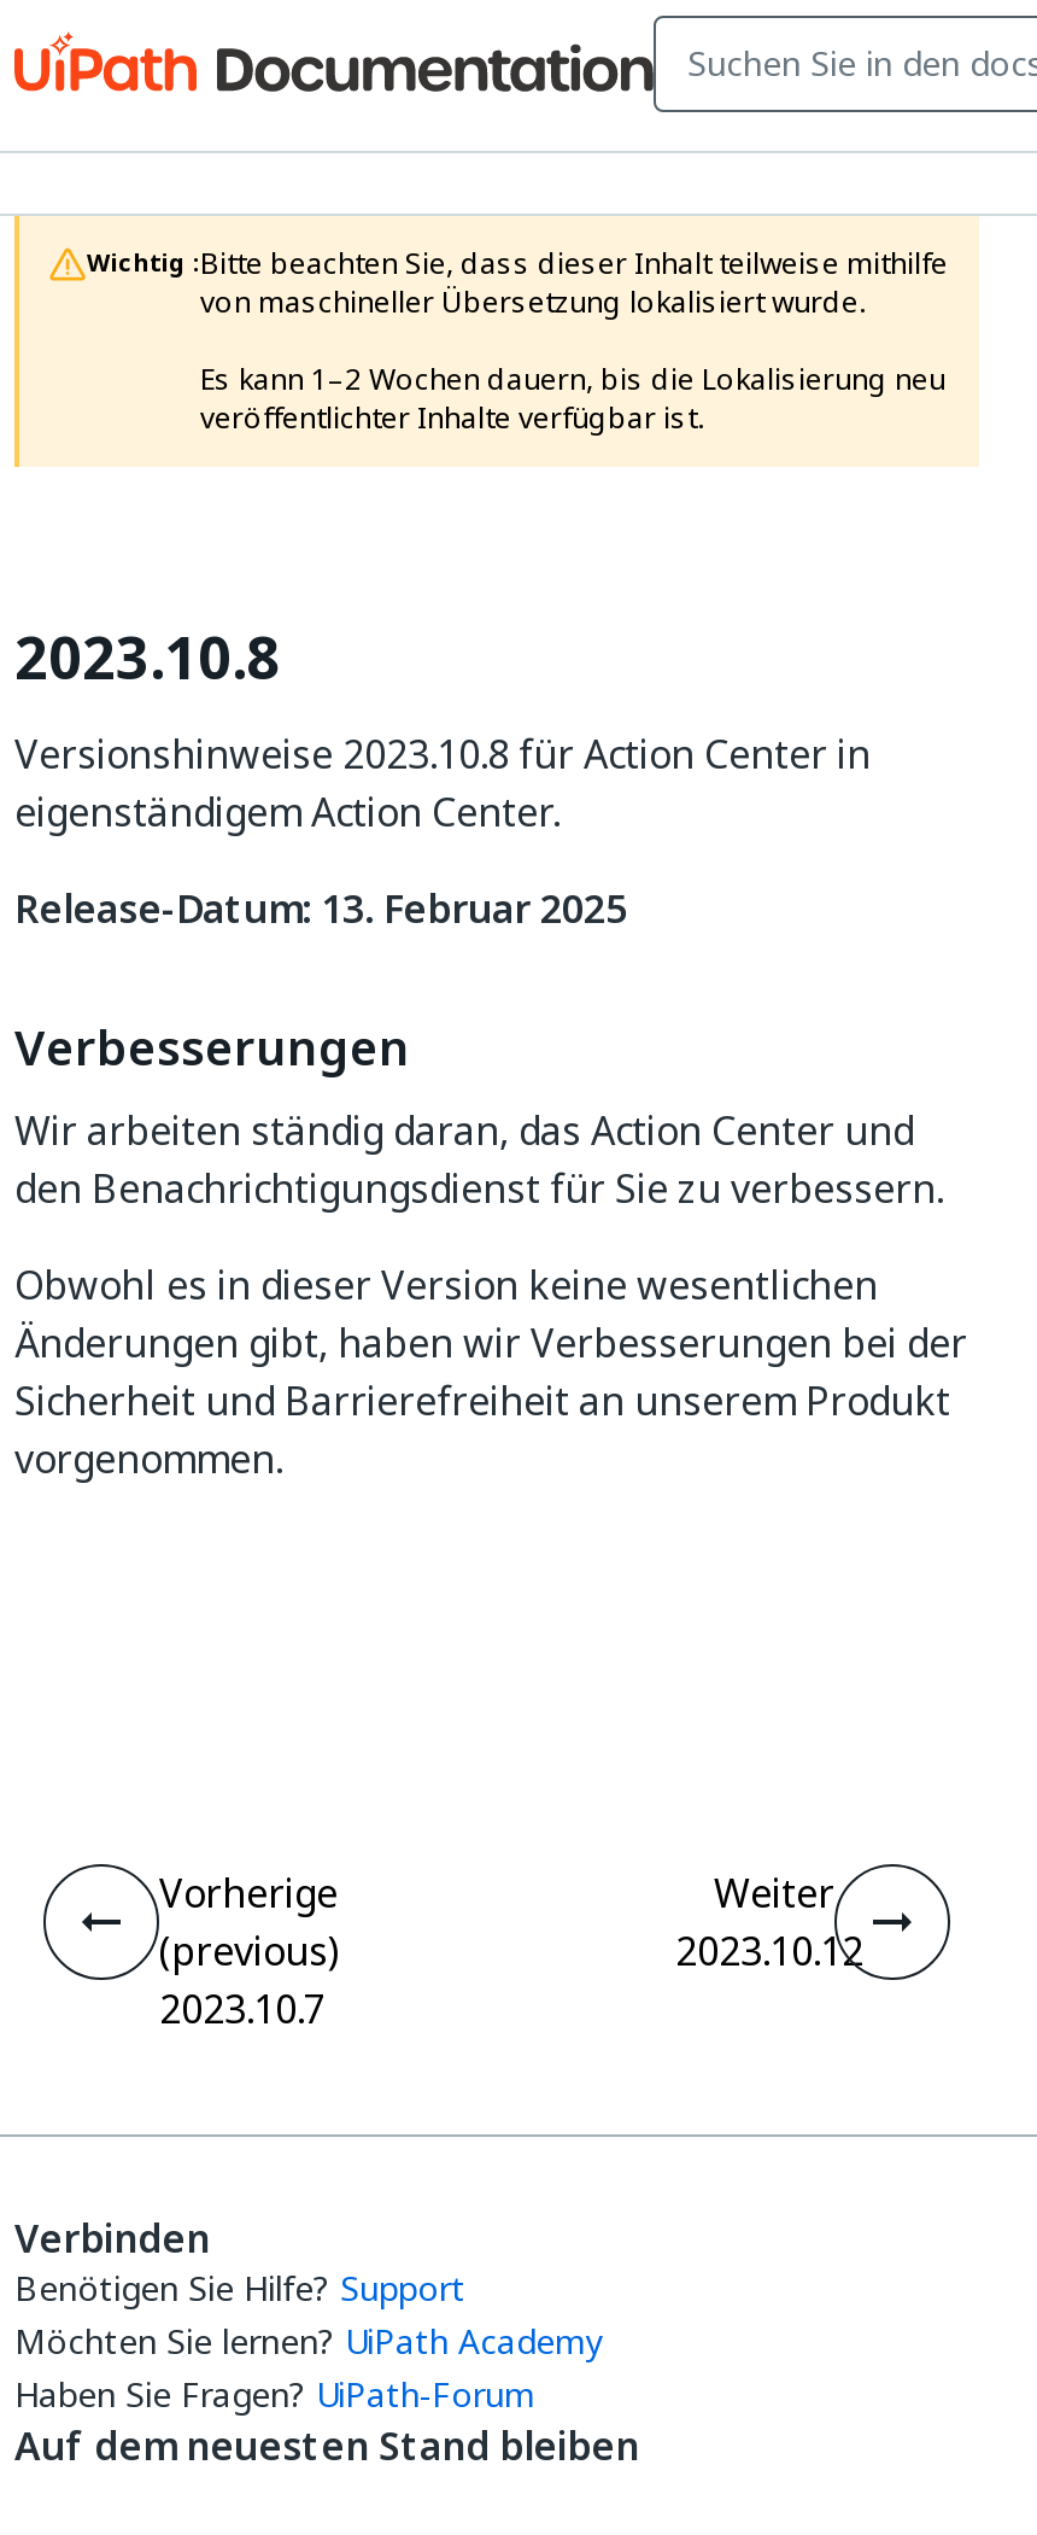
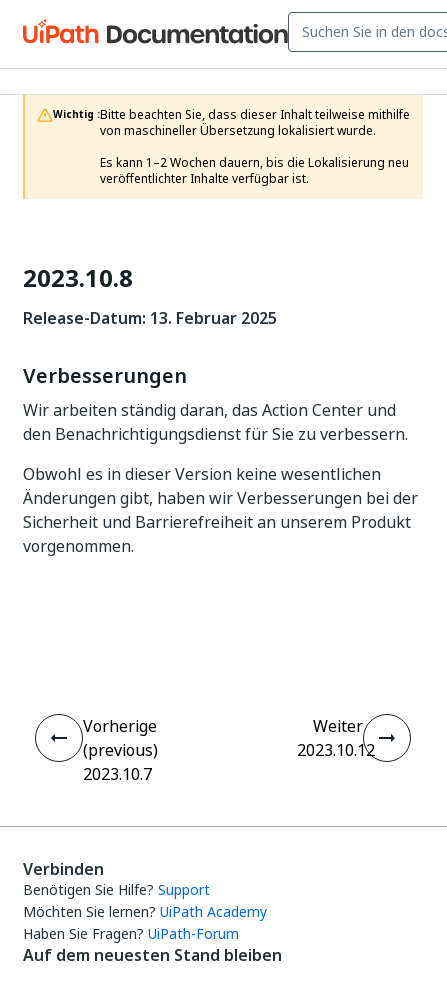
- Versionshinweise 2023.10.8 für Action Center in
- eigenständigem Action Center.
